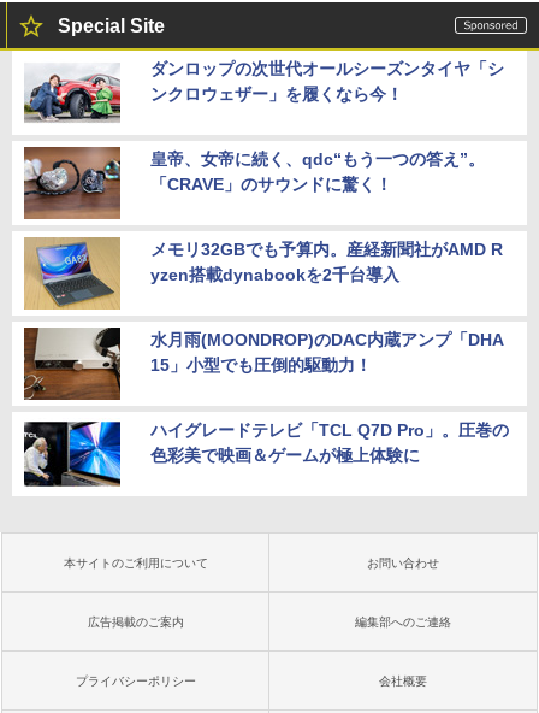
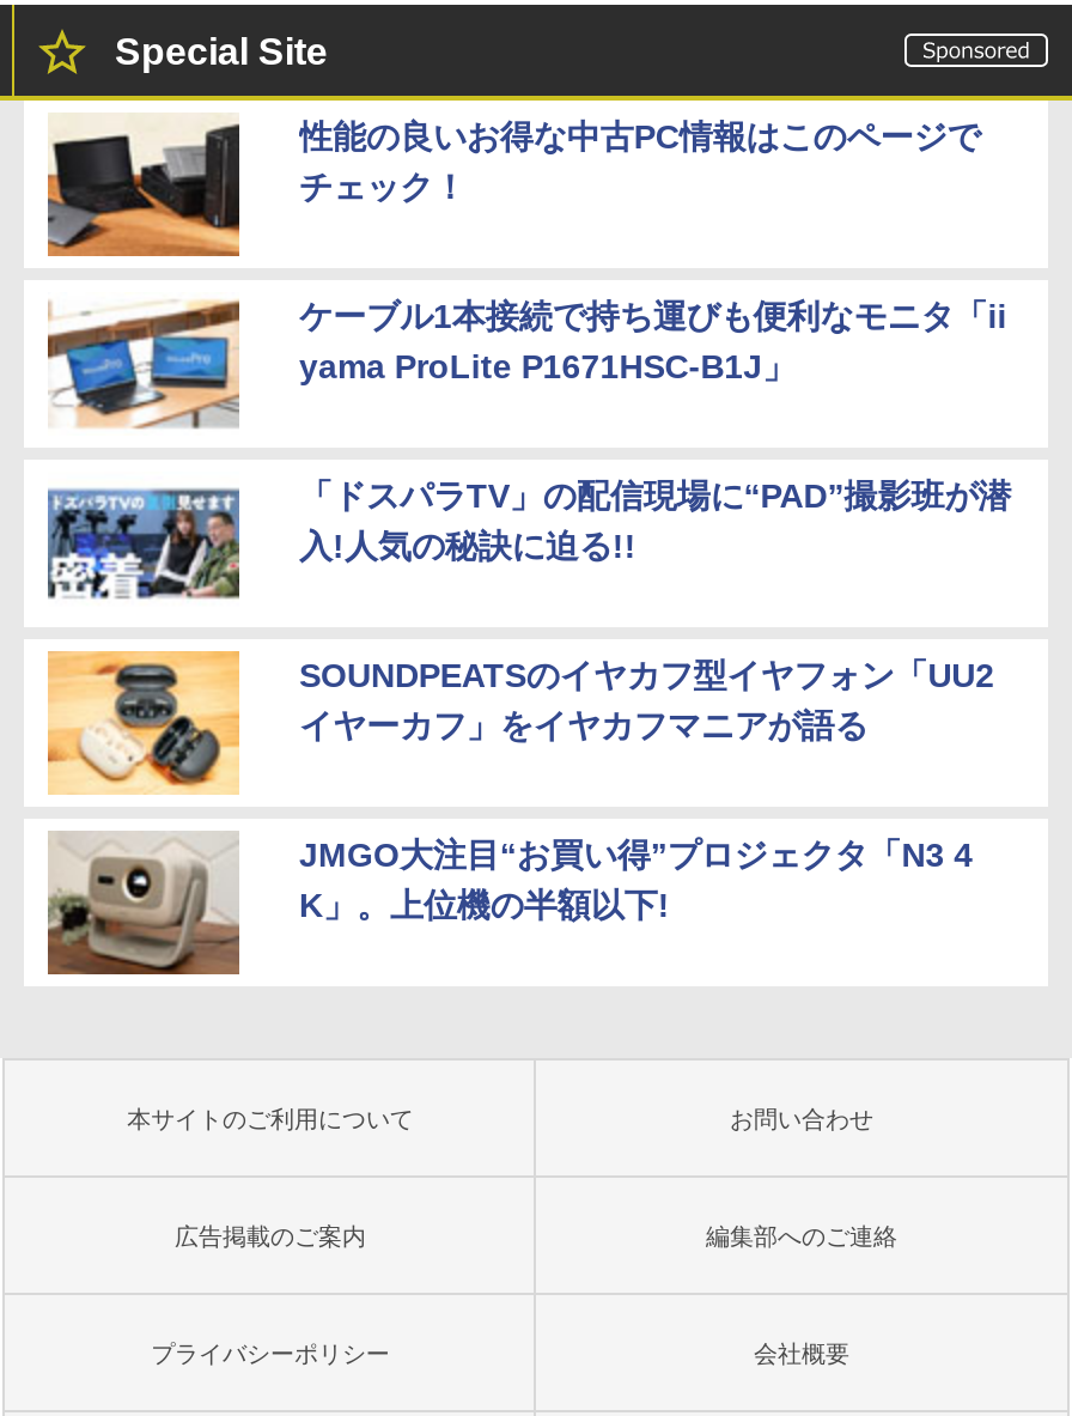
- [image]
- ダンロップの次世代オールシーズンタイヤ「シ
- ンクロウェザー」を履くなら今！
+ [image]
+ 性能の良いお得な中古PC情報はこのページで
+ チェック！

- [image]
- 皇帝、女帝に続く、qdc“もう一つの答え”。
- 「CRAVE」のサウンドに驚く！
+ [image]
+ ケーブル1本接続で持ち運びも便利なモニタ「ii
+ yama ProLite P1671HSC-B1J」

- [image]
- メモリ32GBでも予算内。産経新聞社がAMD R
- yzen搭載dynabookを2千台導入
+ [image]
+ 「ドスパラTV」の配信現場に“PAD”撮影班が潜
+ 入!人気の秘訣に迫る!!

- [image]
- 水月雨(MOONDROP)のDAC内蔵アンプ「DHA
- 15」小型でも圧倒的駆動力！
+ [image]
+ SOUNDPEATSのイヤカフ型イヤフォン「UU2
+ イヤーカフ」をイヤカフマニアが語る

- [image]
- ハイグレードテレビ「TCL Q7D Pro」。圧巻の
- 色彩美で映画＆ゲームが極上体験に
+ [image]
+ JMGO大注目“お買い得”プロジェクタ「N3 4
+ K」。上位機の半額以下!
